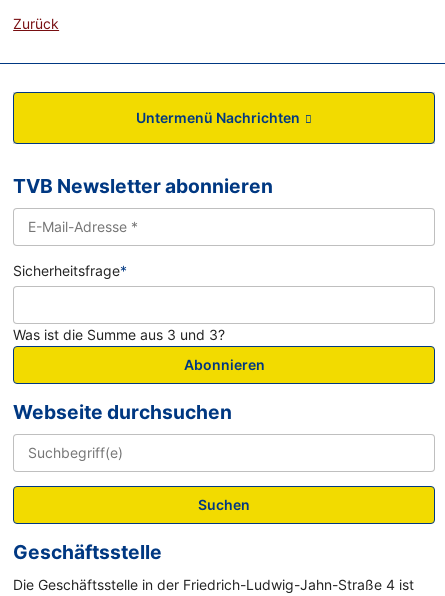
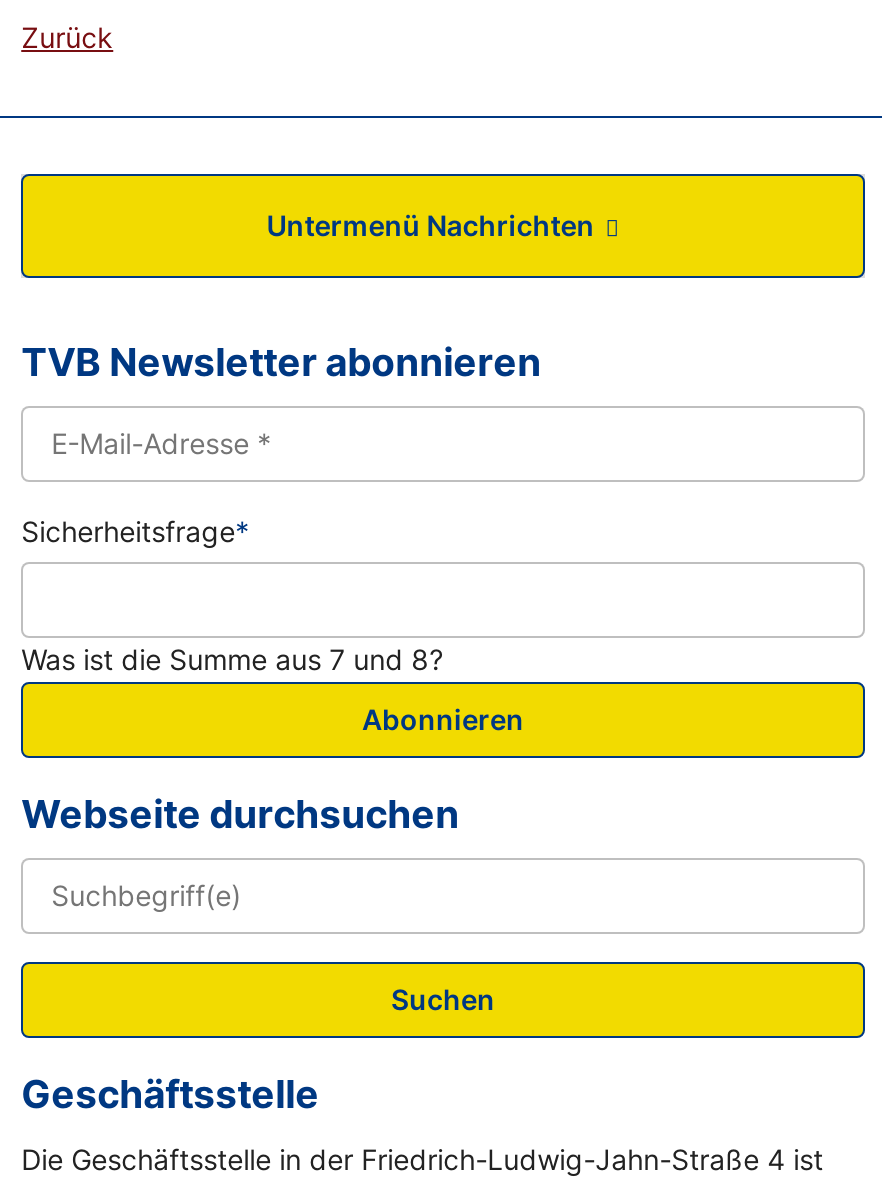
- Was ist die Summe aus 3 und 3?
+ Was ist die Summe aus 7 und 8?
